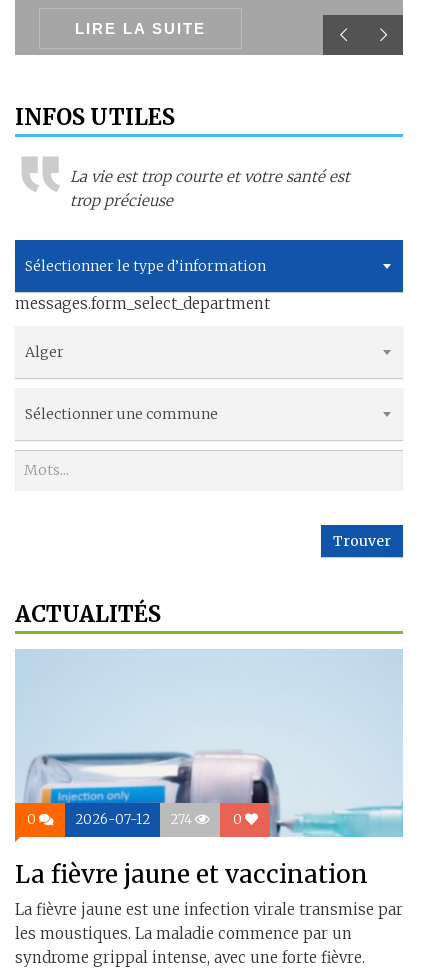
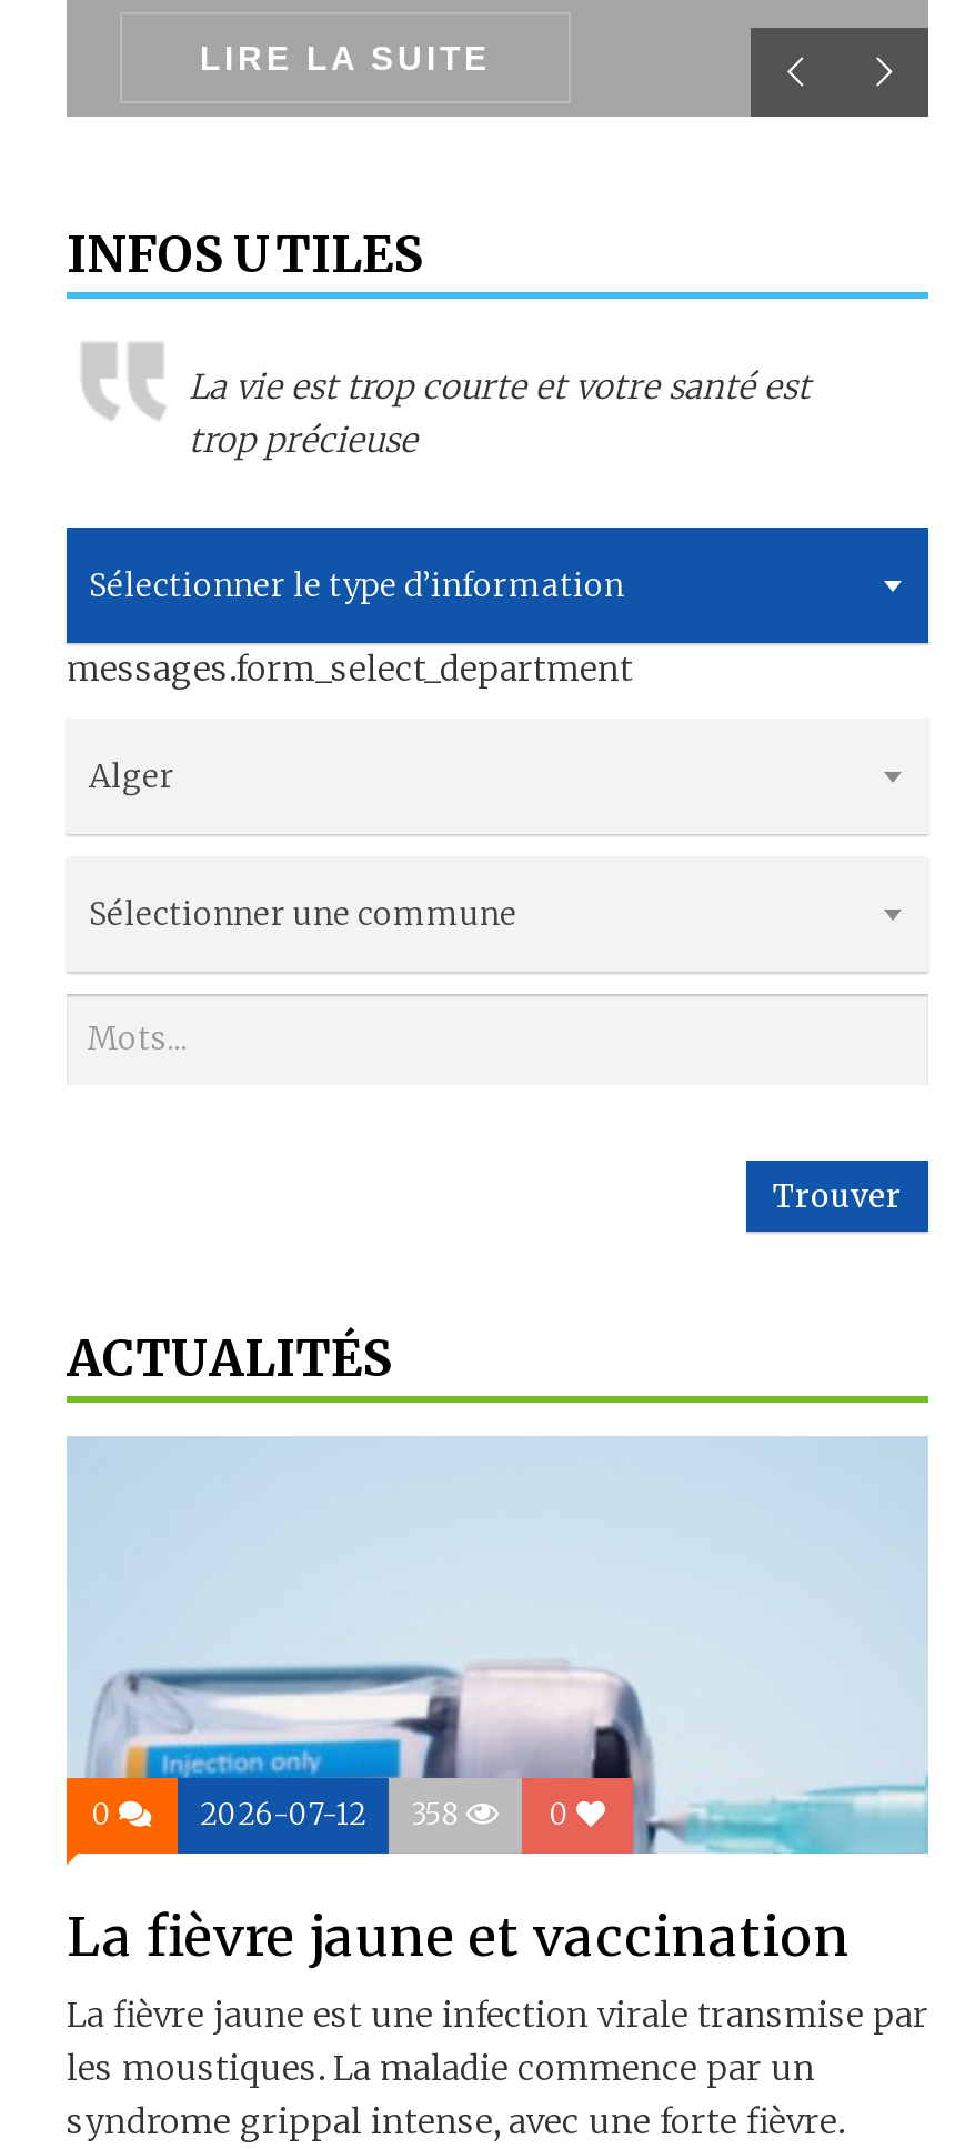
- 2026-07-12 274
+ 2026-07-12 358
